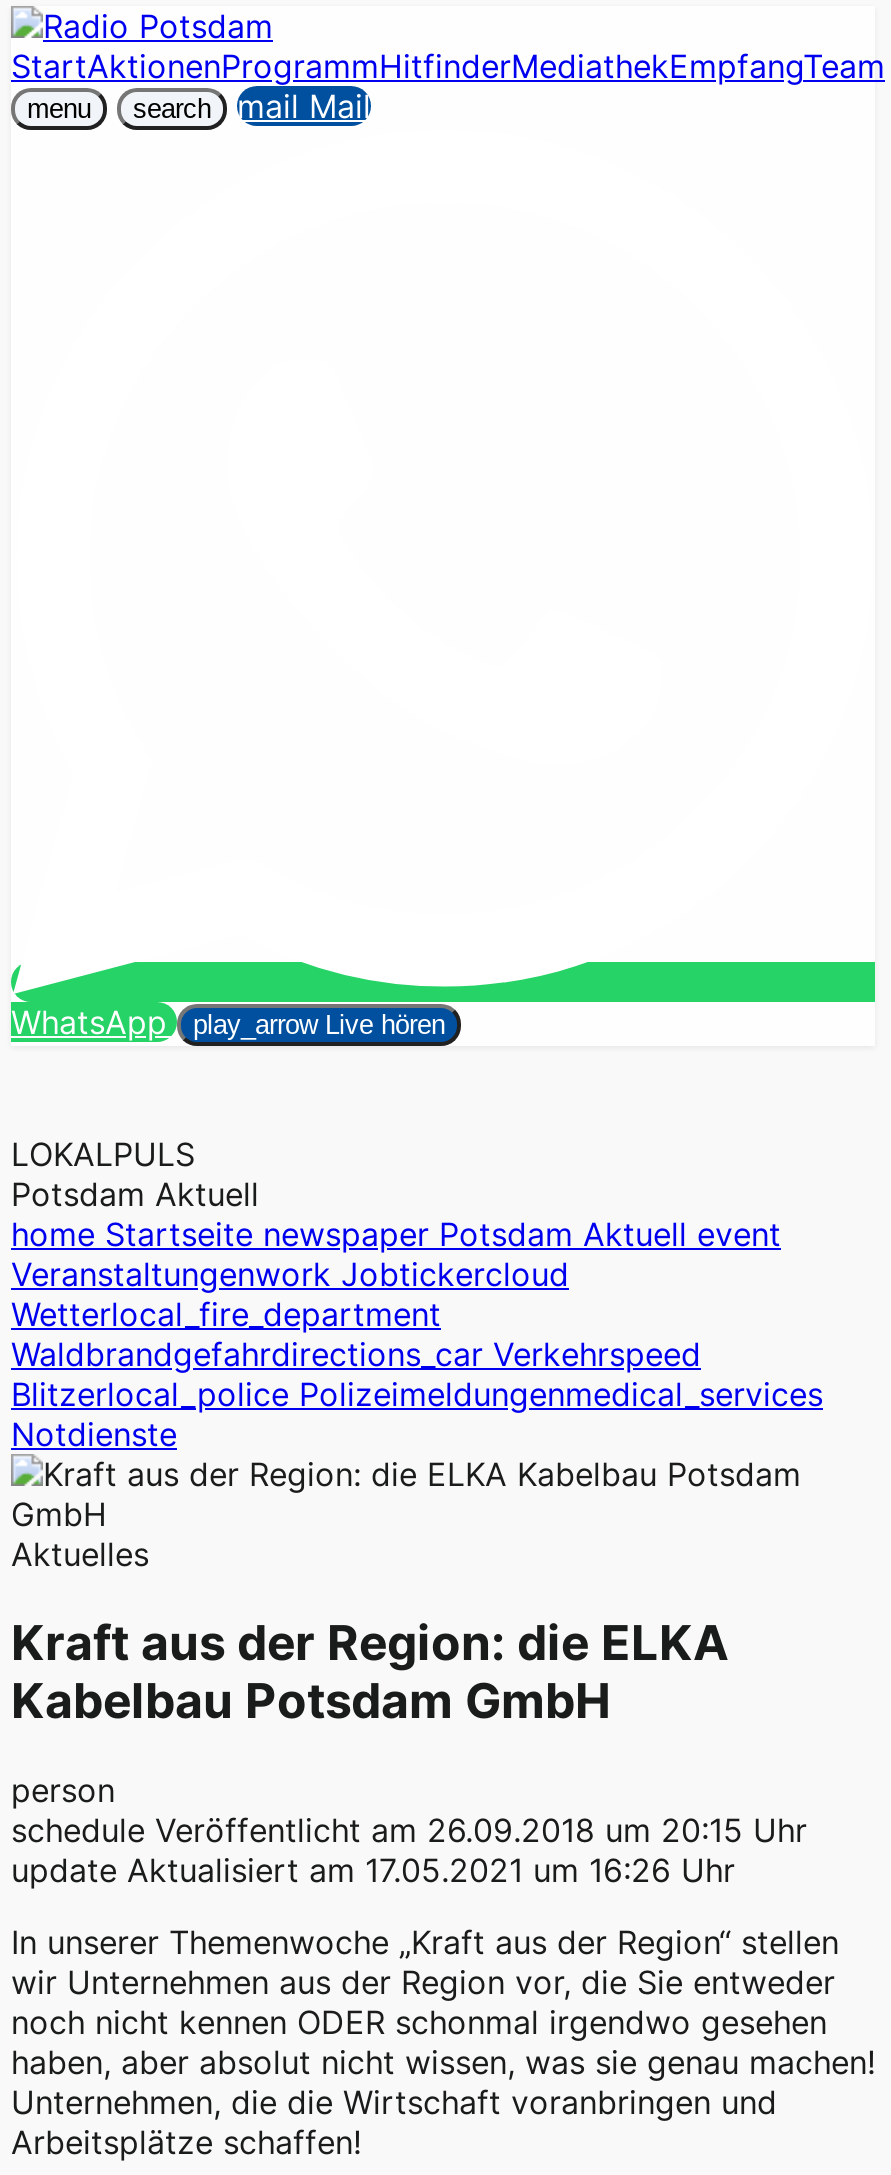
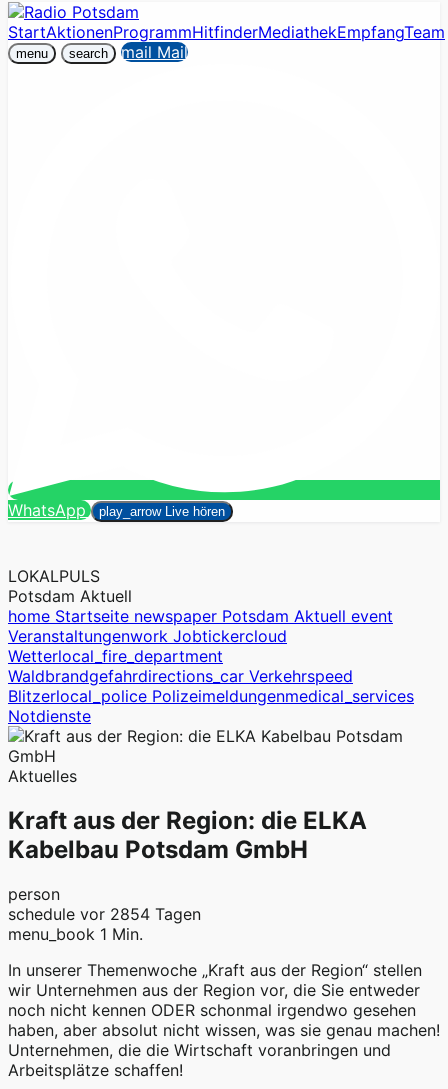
- schedule Veröffentlicht am 26.09.2018 um 20:15 Uhr
- update Aktualisiert am 17.05.2021 um 16:26 Uhr
+ schedule vor 2854 Tagen
+ menu_book 1 Min.
